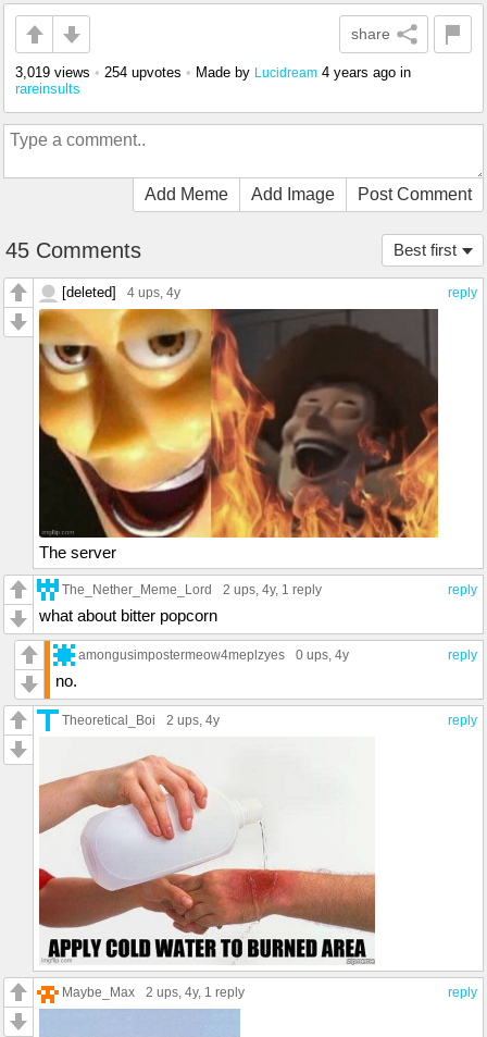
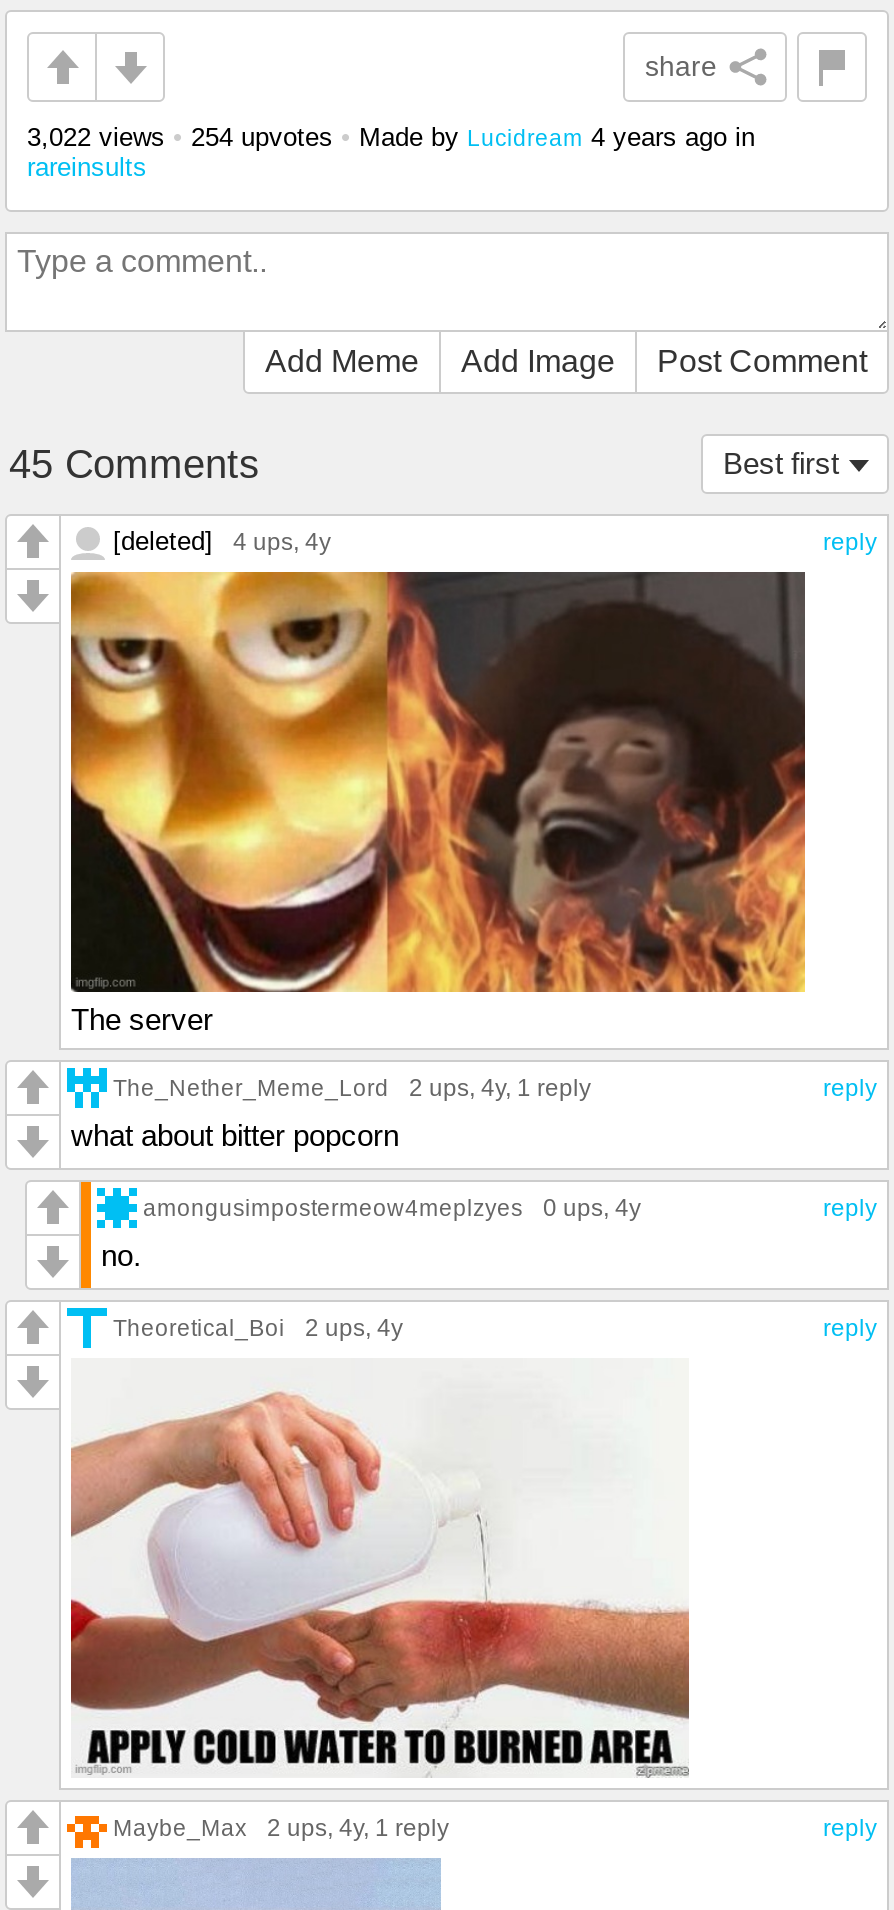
- 3,019 views • 254 upvotes • Made by Lucidream 4 years ago in
+ 3,022 views • 254 upvotes • Made by Lucidream 4 years ago in
